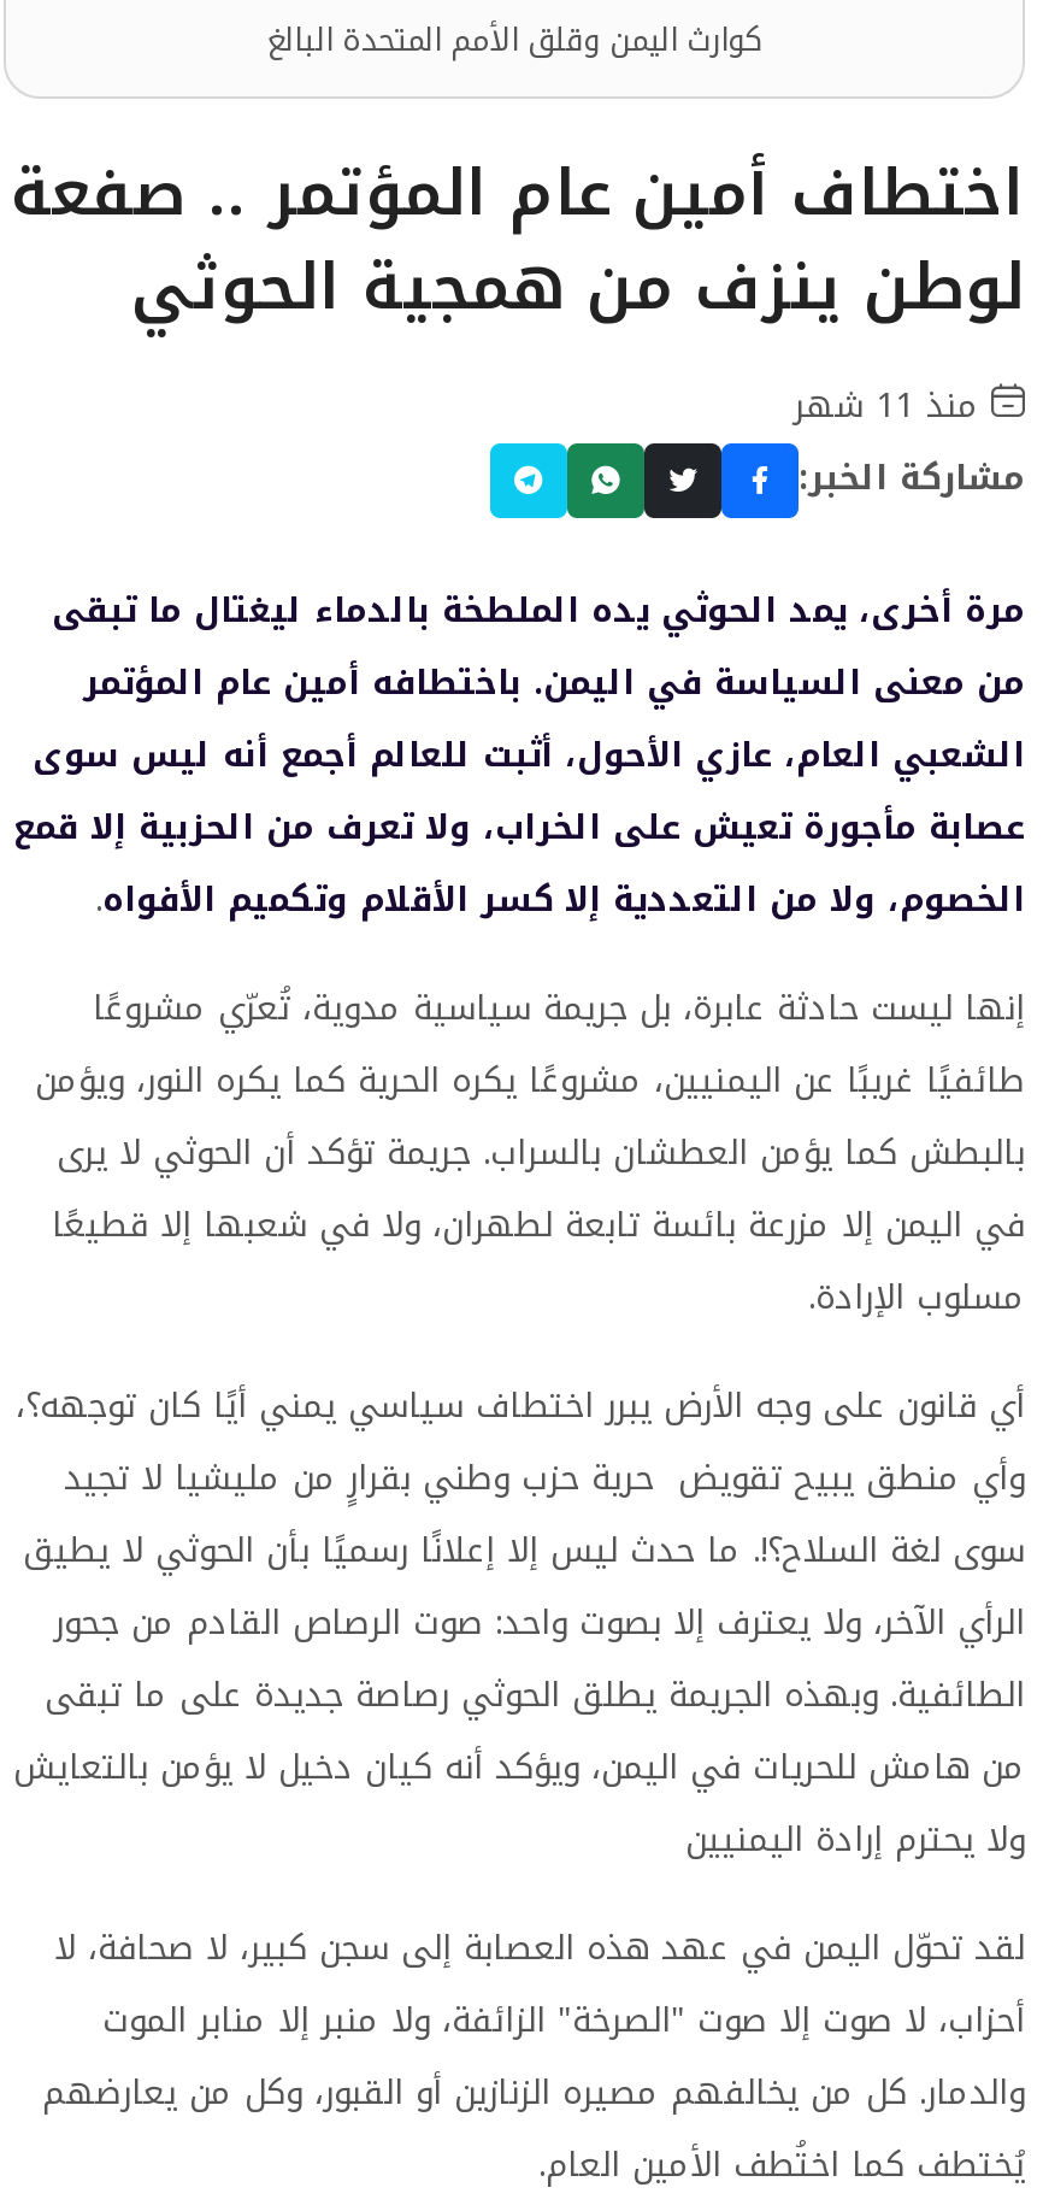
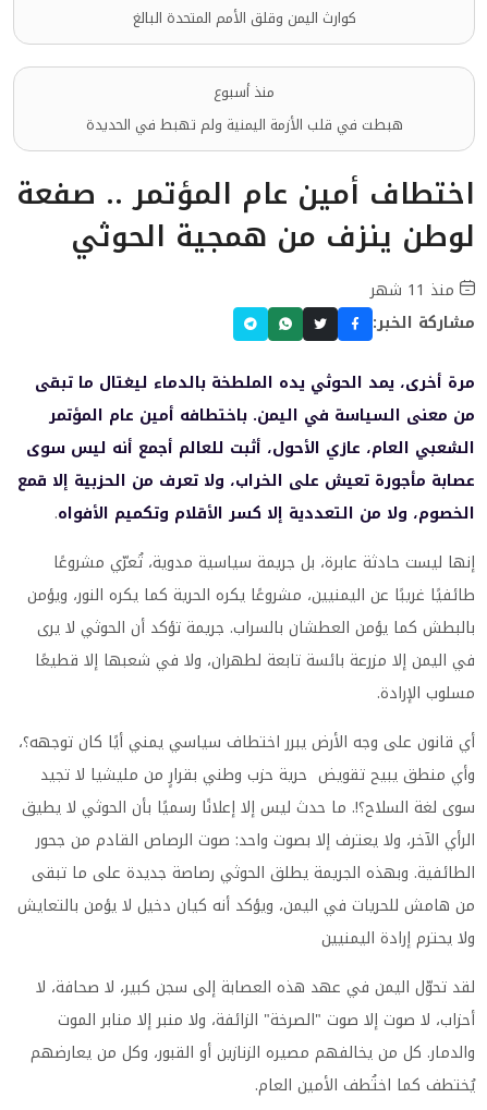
+ منذ أسبوع
+ هبطت في قلب الأزمة اليمنية ولم تهبط في الحديدة
